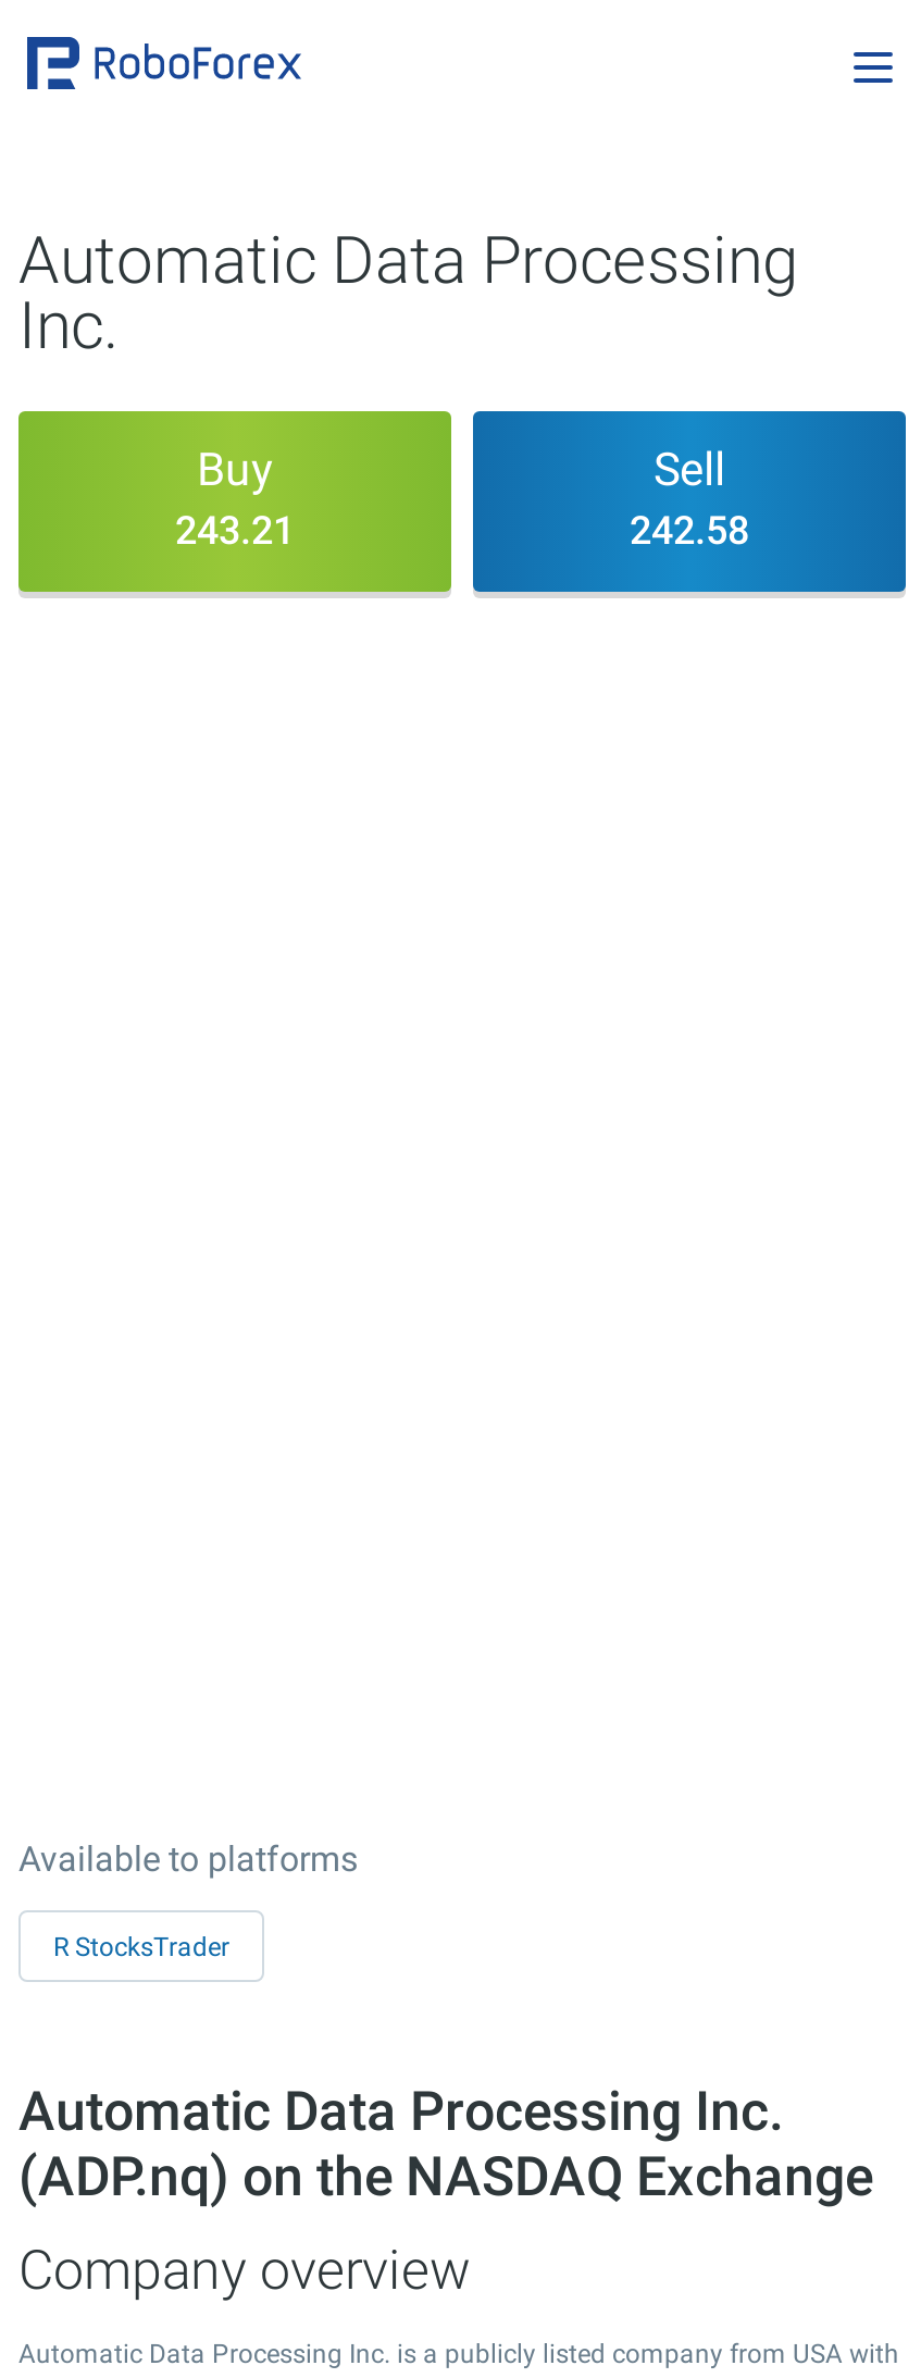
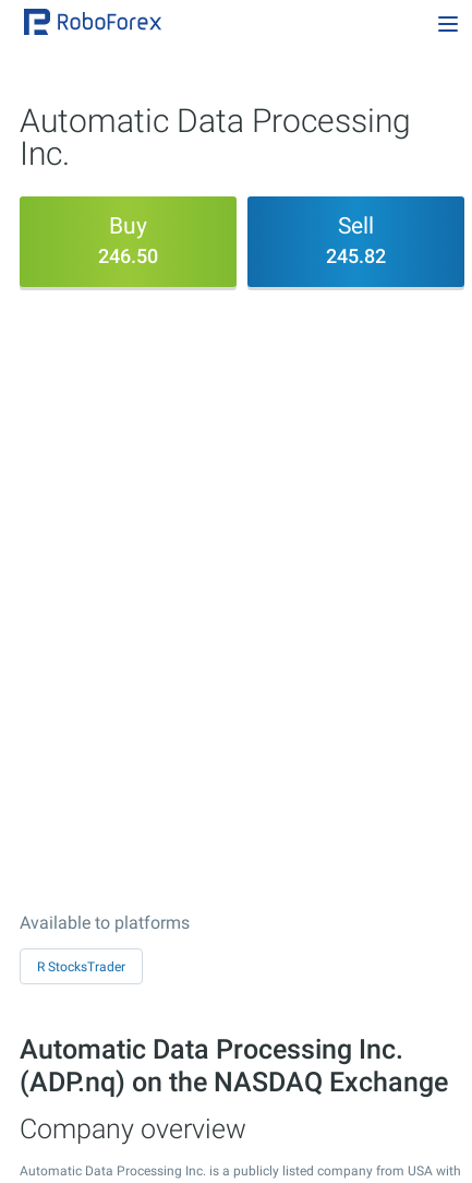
- 243.21
+ 246.50

- 242.58
+ 245.82
